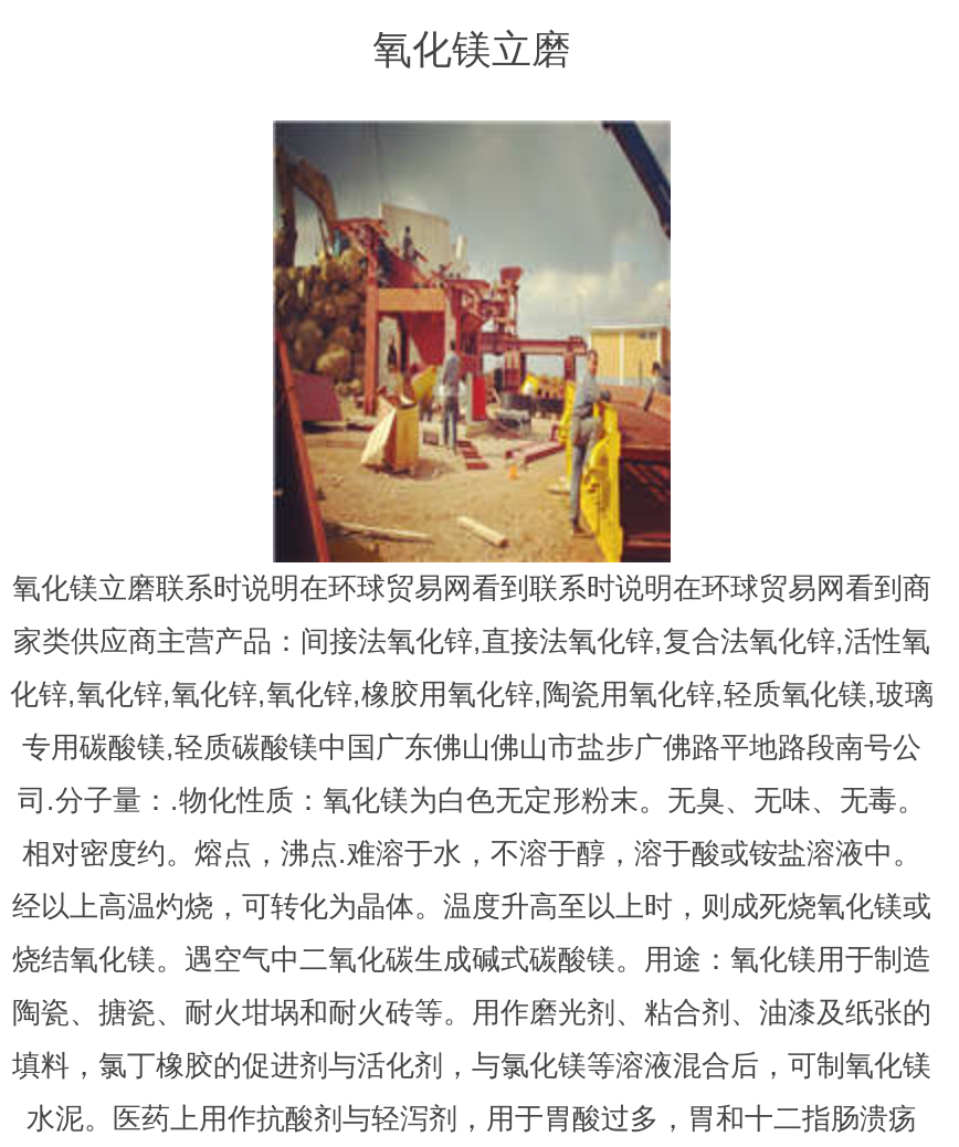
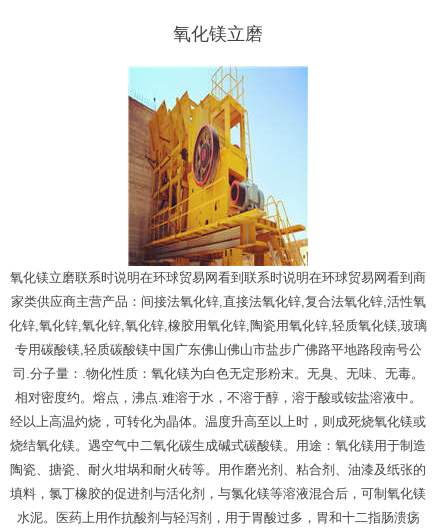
- [image]
+ [image]
